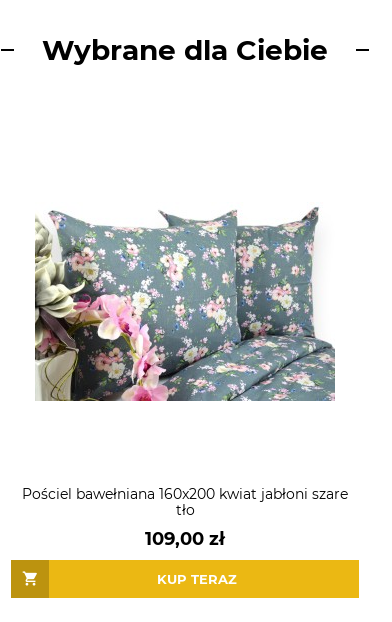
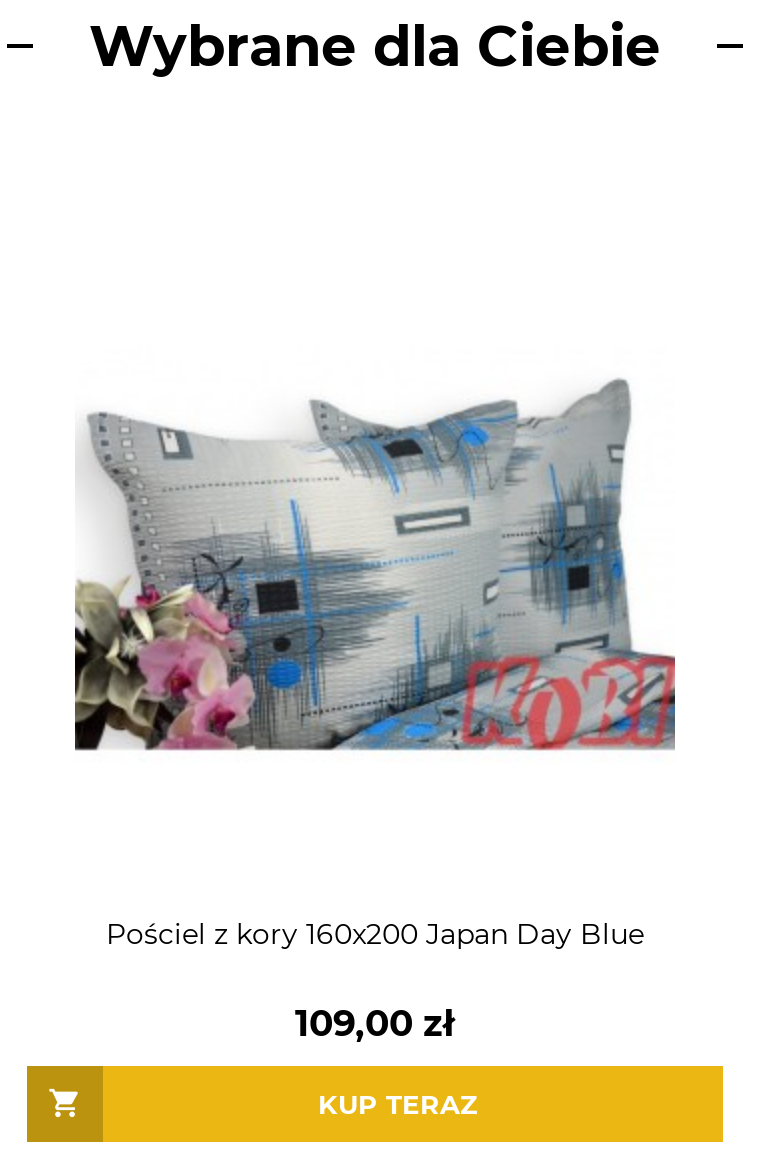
- [image]
+ [image]

- Pościel bawełniana 160x200 kwiat jabłoni szare
- tło
+ Pościel z kory 160x200 Japan Day Blue
